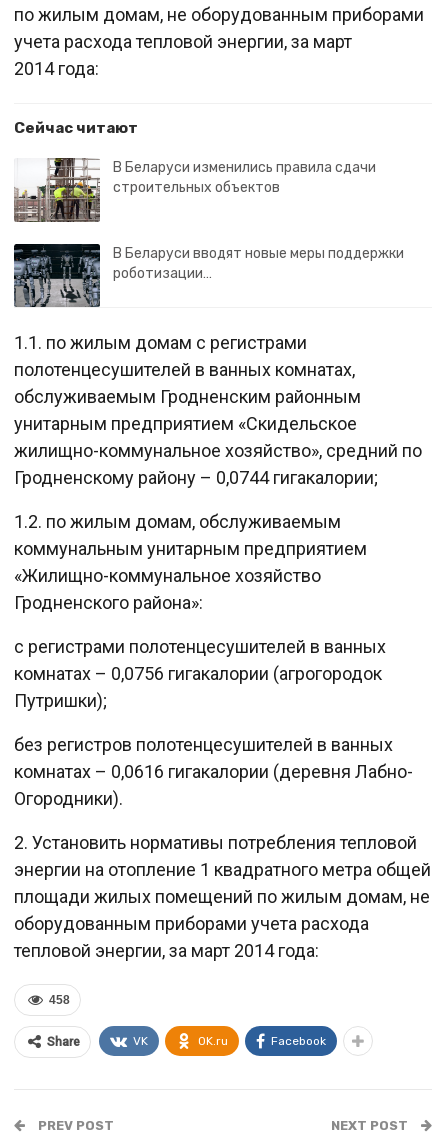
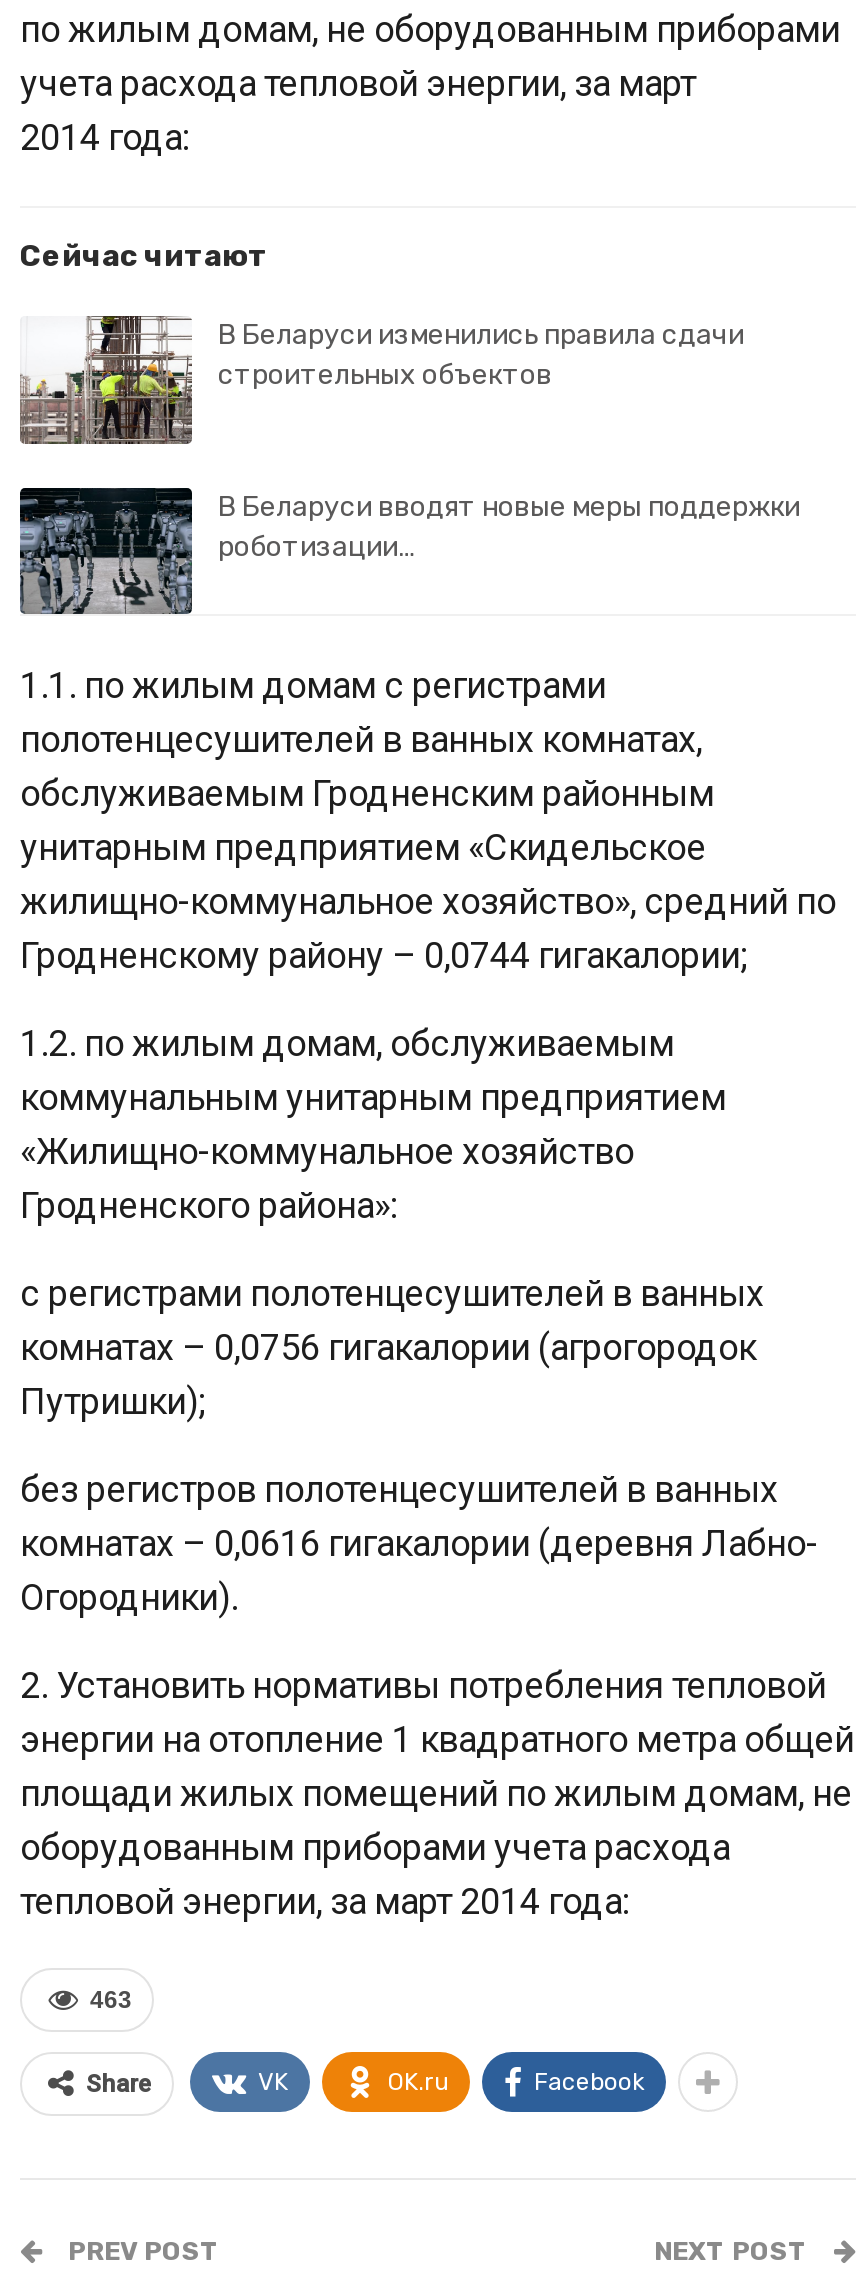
- 458
+ 463
